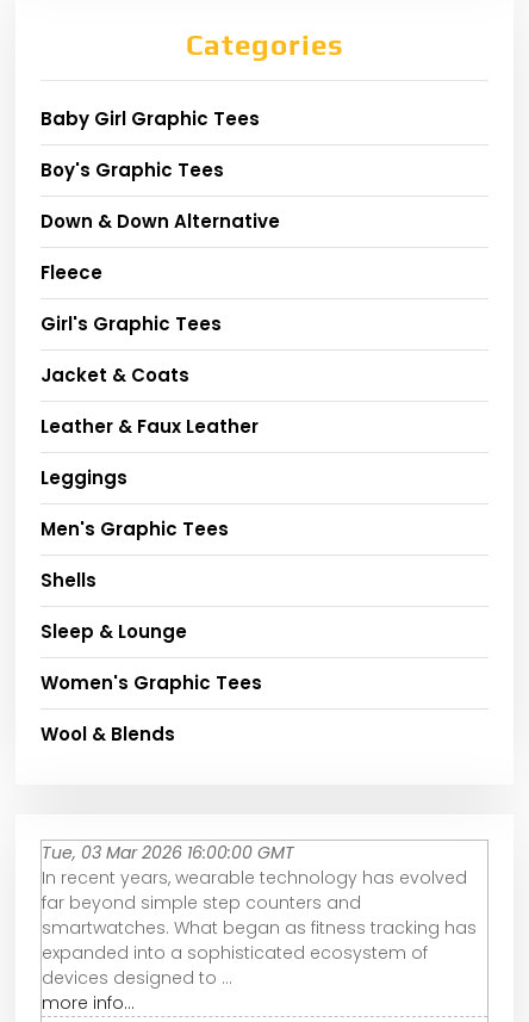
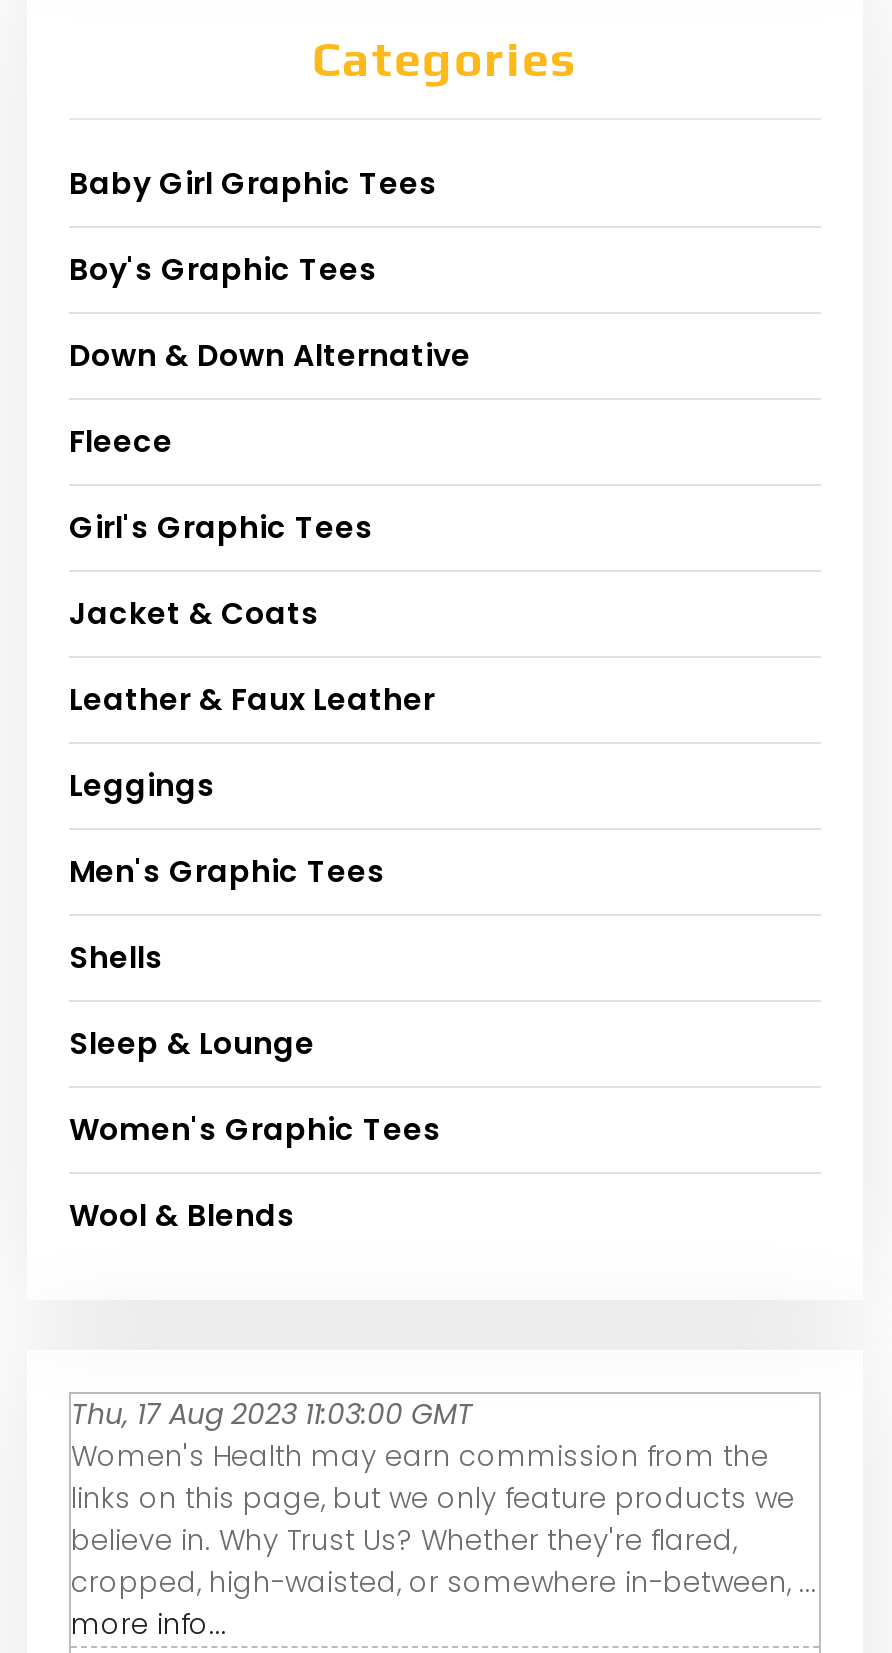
- Tue, 03 Mar 2026 16:00:00 GMT
- In recent years, wearable technology has evolved
- far beyond simple step counters and
- smartwatches. What began as fitness tracking has
- expanded into a sophisticated ecosystem of
- devices designed to ...
+ Thu, 17 Aug 2023 11:03:00 GMT
+ Women's Health may earn commission from the
+ links on this page, but we only feature products we
+ believe in. Why Trust Us? Whether they're flared,
+ cropped, high-waisted, or somewhere in-between, ...
